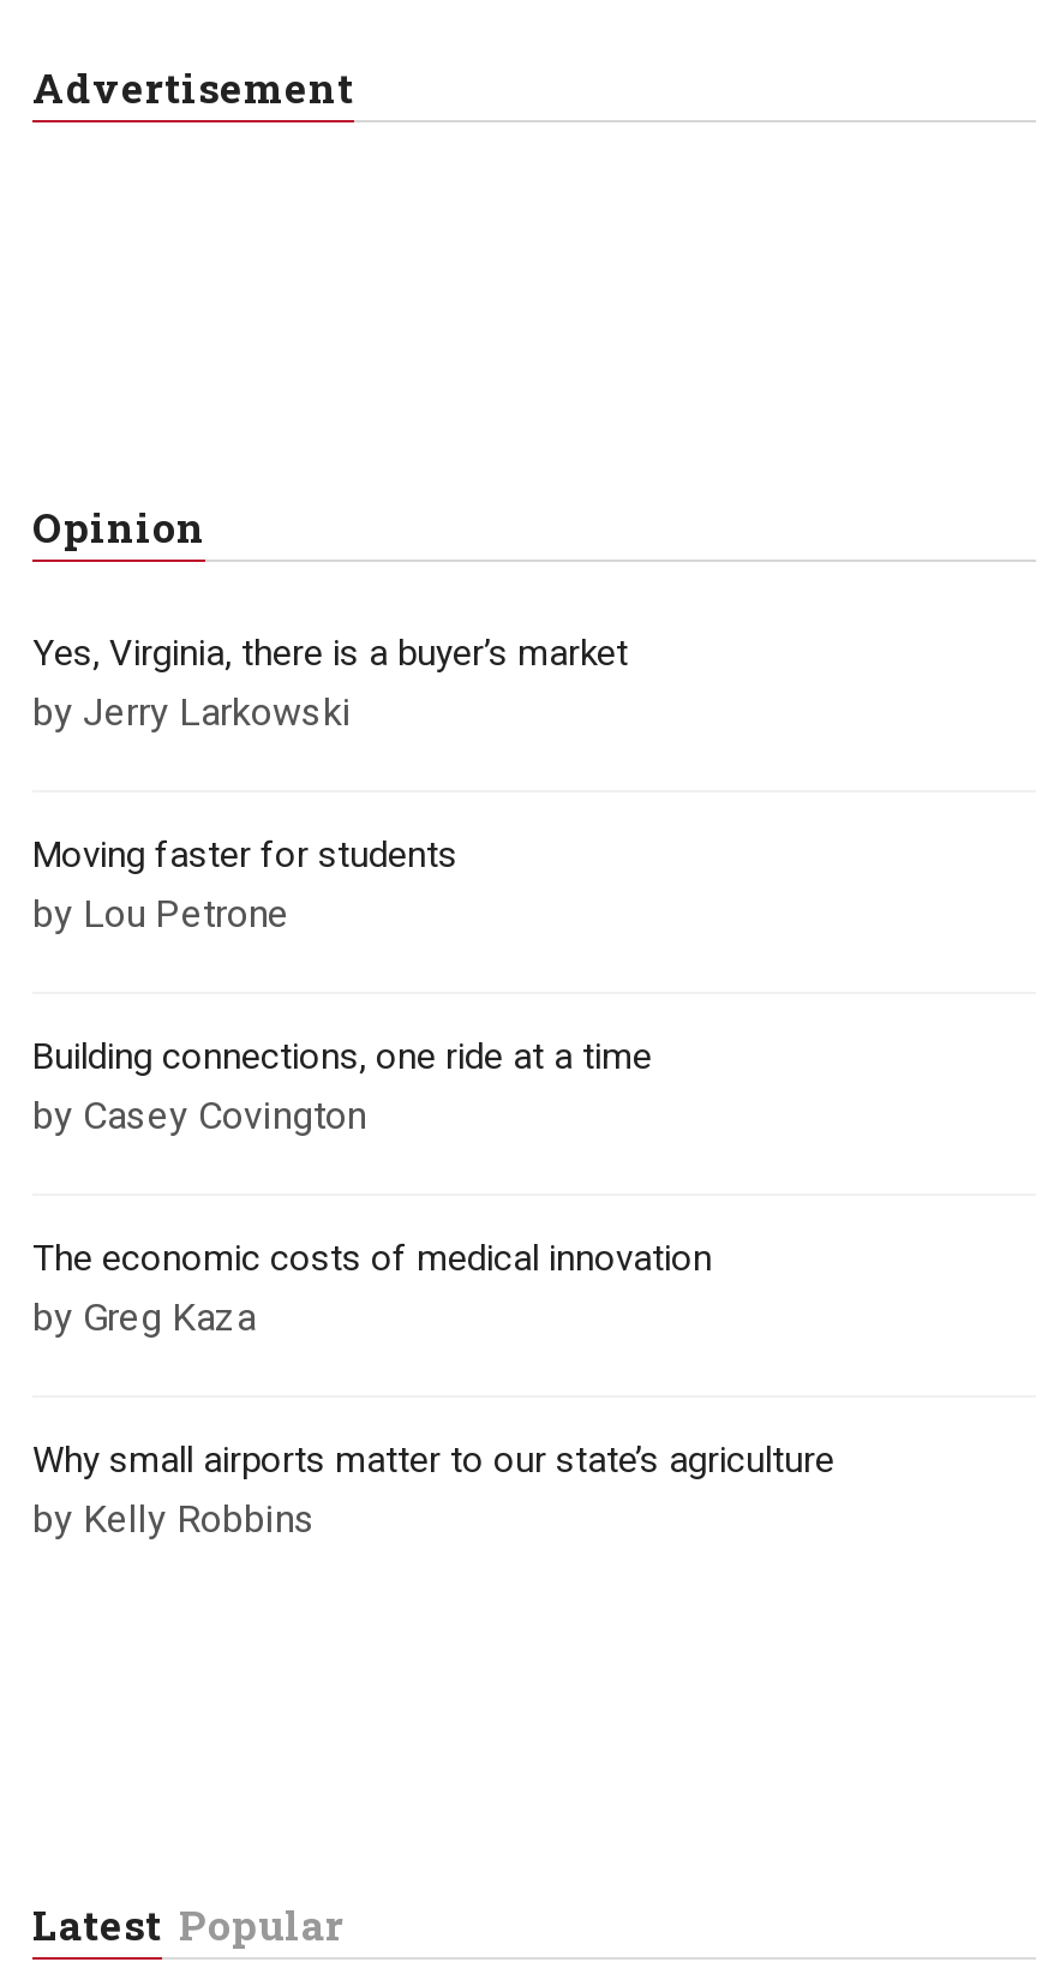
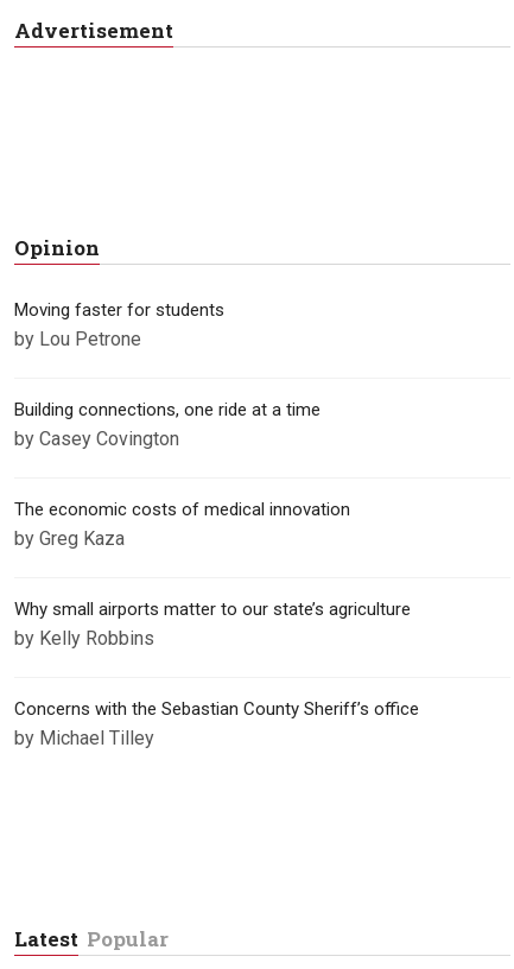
- Yes, Virginia, there is a buyer’s market
- by Jerry Larkowski

moved up: Moving faster for students | by Lou Petrone | Building connections, one ride at a time | by Casey Covington | The economic costs of medical innovation | by Greg Kaza | Why small airports matter to our state’s agriculture | by Kelly Robbins

+ Concerns with the Sebastian County Sheriff’s office
+ by Michael Tilley
